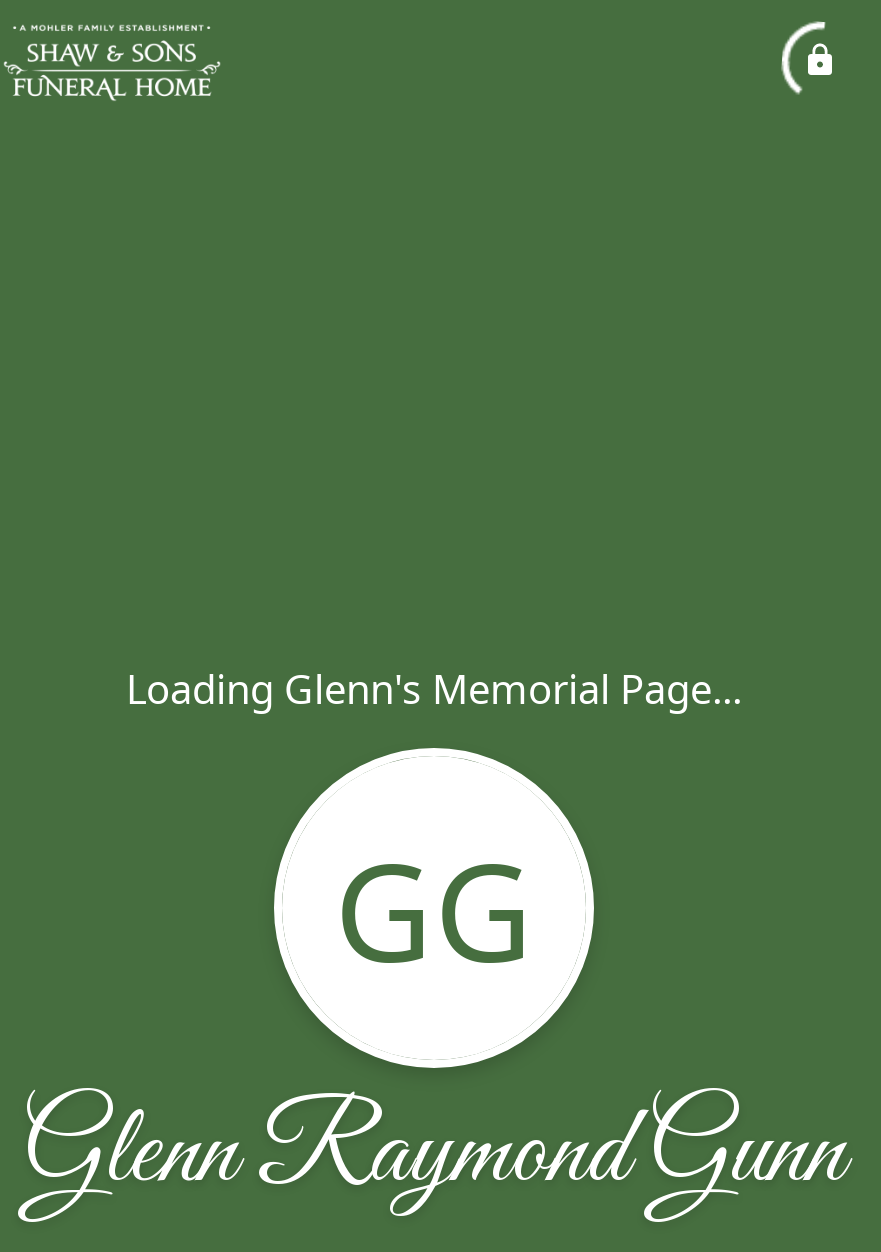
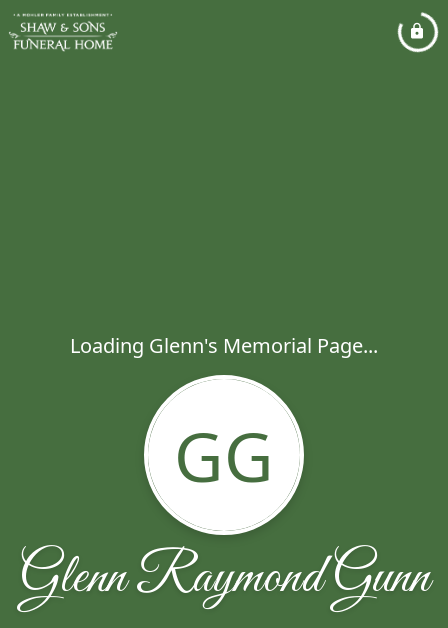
- [image]
+ [image]
